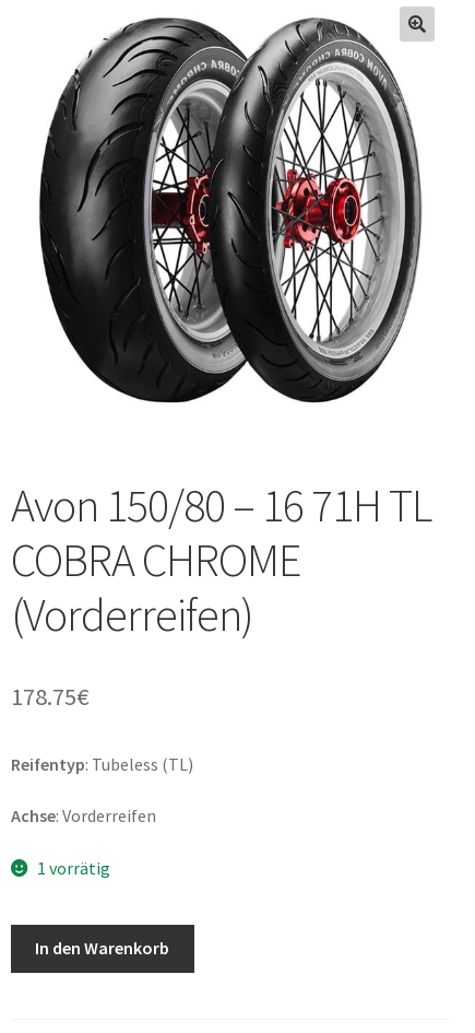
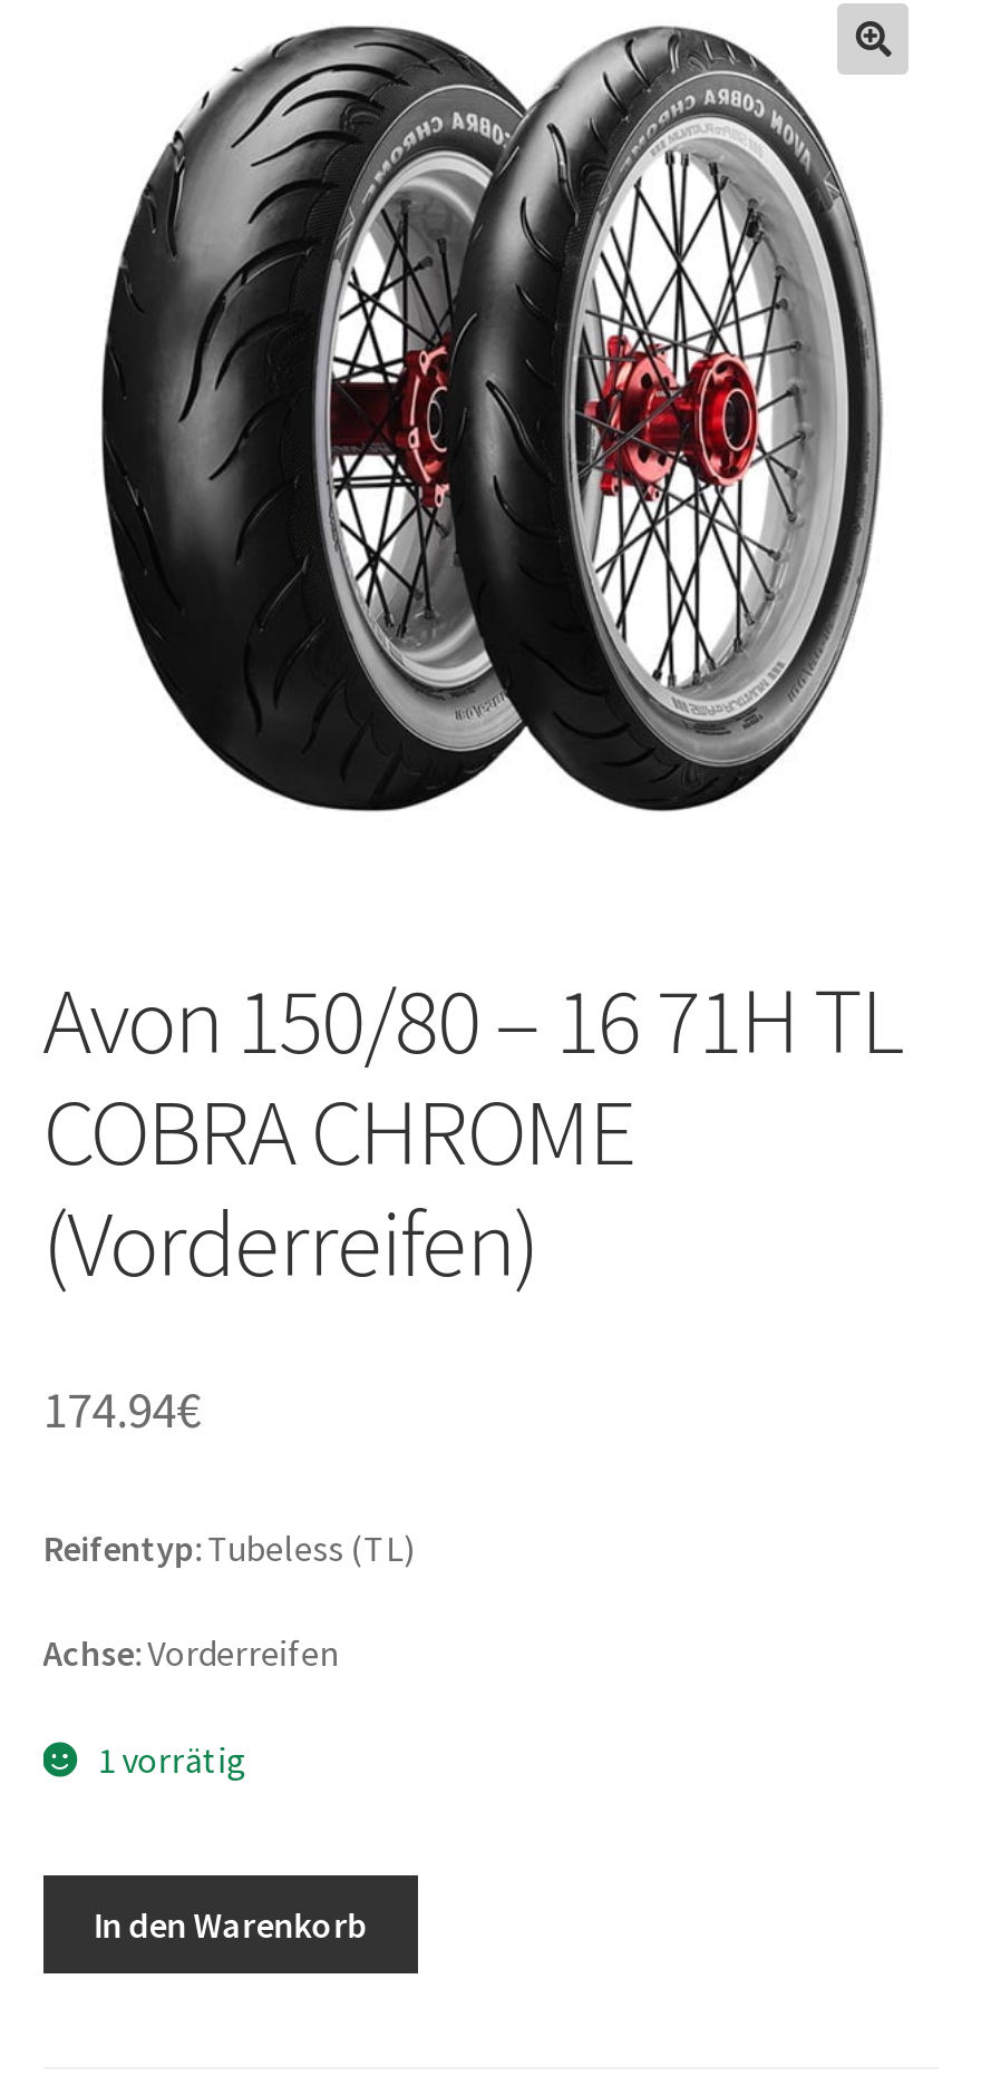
- 178.75€
+ 174.94€
